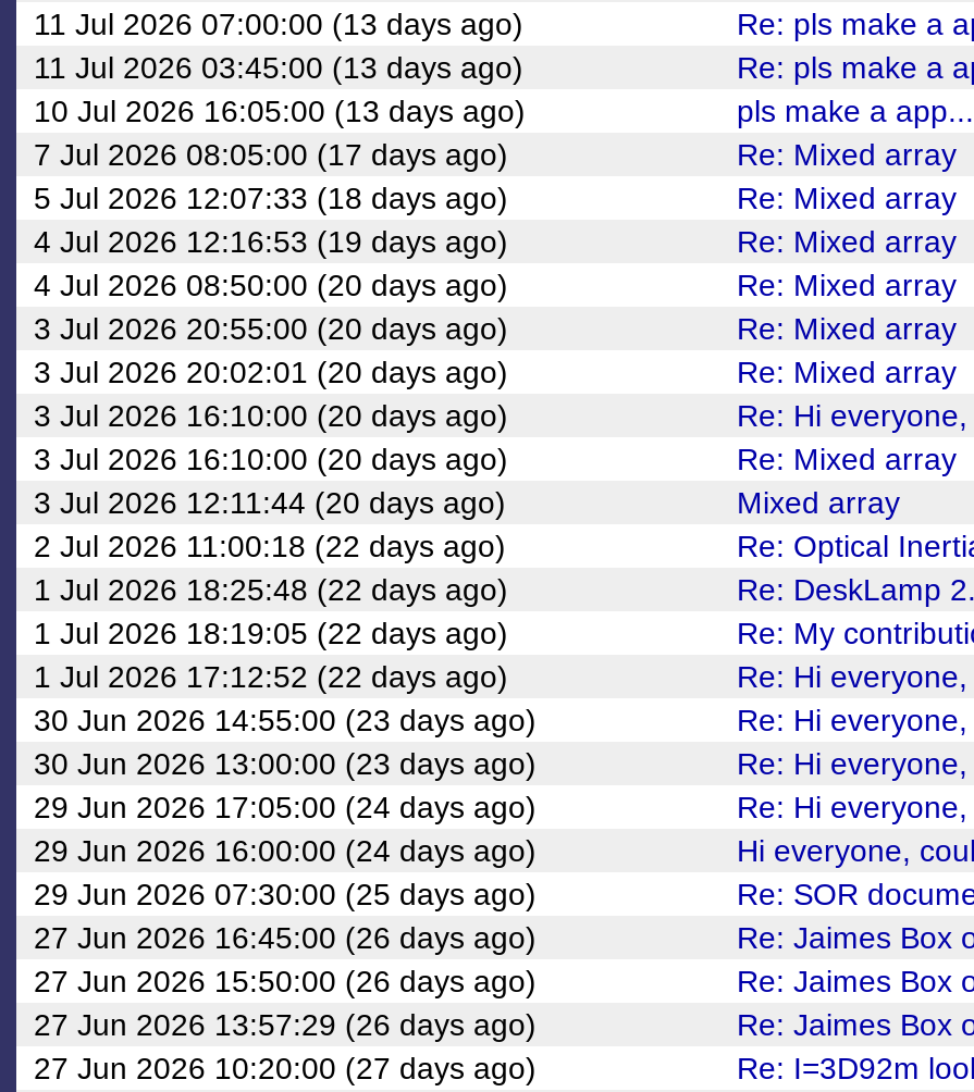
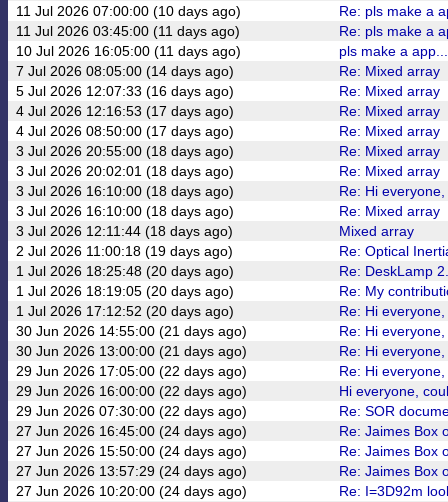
- 11 Jul 2026 07:00:00 (13 days ago)
+ 11 Jul 2026 07:00:00 (10 days ago)

- 11 Jul 2026 03:45:00 (13 days ago)
+ 11 Jul 2026 03:45:00 (11 days ago)

- 10 Jul 2026 16:05:00 (13 days ago)
+ 10 Jul 2026 16:05:00 (11 days ago)

- 7 Jul 2026 08:05:00 (17 days ago)
+ 7 Jul 2026 08:05:00 (14 days ago)

- 5 Jul 2026 12:07:33 (18 days ago)
+ 5 Jul 2026 12:07:33 (16 days ago)

- 4 Jul 2026 12:16:53 (19 days ago)
+ 4 Jul 2026 12:16:53 (17 days ago)

- 4 Jul 2026 08:50:00 (20 days ago)
+ 4 Jul 2026 08:50:00 (17 days ago)

- 3 Jul 2026 20:55:00 (20 days ago)
+ 3 Jul 2026 20:55:00 (18 days ago)

- 3 Jul 2026 20:02:01 (20 days ago)
+ 3 Jul 2026 20:02:01 (18 days ago)

- 3 Jul 2026 16:10:00 (20 days ago)
+ 3 Jul 2026 16:10:00 (18 days ago)

- 3 Jul 2026 16:10:00 (20 days ago)
+ 3 Jul 2026 16:10:00 (18 days ago)

- 3 Jul 2026 12:11:44 (20 days ago)
+ 3 Jul 2026 12:11:44 (18 days ago)

- 2 Jul 2026 11:00:18 (22 days ago)
+ 2 Jul 2026 11:00:18 (19 days ago)

- 1 Jul 2026 18:25:48 (22 days ago)
+ 1 Jul 2026 18:25:48 (20 days ago)

- 1 Jul 2026 18:19:05 (22 days ago)
+ 1 Jul 2026 18:19:05 (20 days ago)

- 1 Jul 2026 17:12:52 (22 days ago)
+ 1 Jul 2026 17:12:52 (20 days ago)

- 30 Jun 2026 14:55:00 (23 days ago)
+ 30 Jun 2026 14:55:00 (21 days ago)

- 30 Jun 2026 13:00:00 (23 days ago)
+ 30 Jun 2026 13:00:00 (21 days ago)

- 29 Jun 2026 17:05:00 (24 days ago)
+ 29 Jun 2026 17:05:00 (22 days ago)

- 29 Jun 2026 16:00:00 (24 days ago)
+ 29 Jun 2026 16:00:00 (22 days ago)

- 29 Jun 2026 07:30:00 (25 days ago)
+ 29 Jun 2026 07:30:00 (22 days ago)

- 27 Jun 2026 16:45:00 (26 days ago)
+ 27 Jun 2026 16:45:00 (24 days ago)

- 27 Jun 2026 15:50:00 (26 days ago)
+ 27 Jun 2026 15:50:00 (24 days ago)

- 27 Jun 2026 13:57:29 (26 days ago)
+ 27 Jun 2026 13:57:29 (24 days ago)

- 27 Jun 2026 10:20:00 (27 days ago)
+ 27 Jun 2026 10:20:00 (24 days ago)
